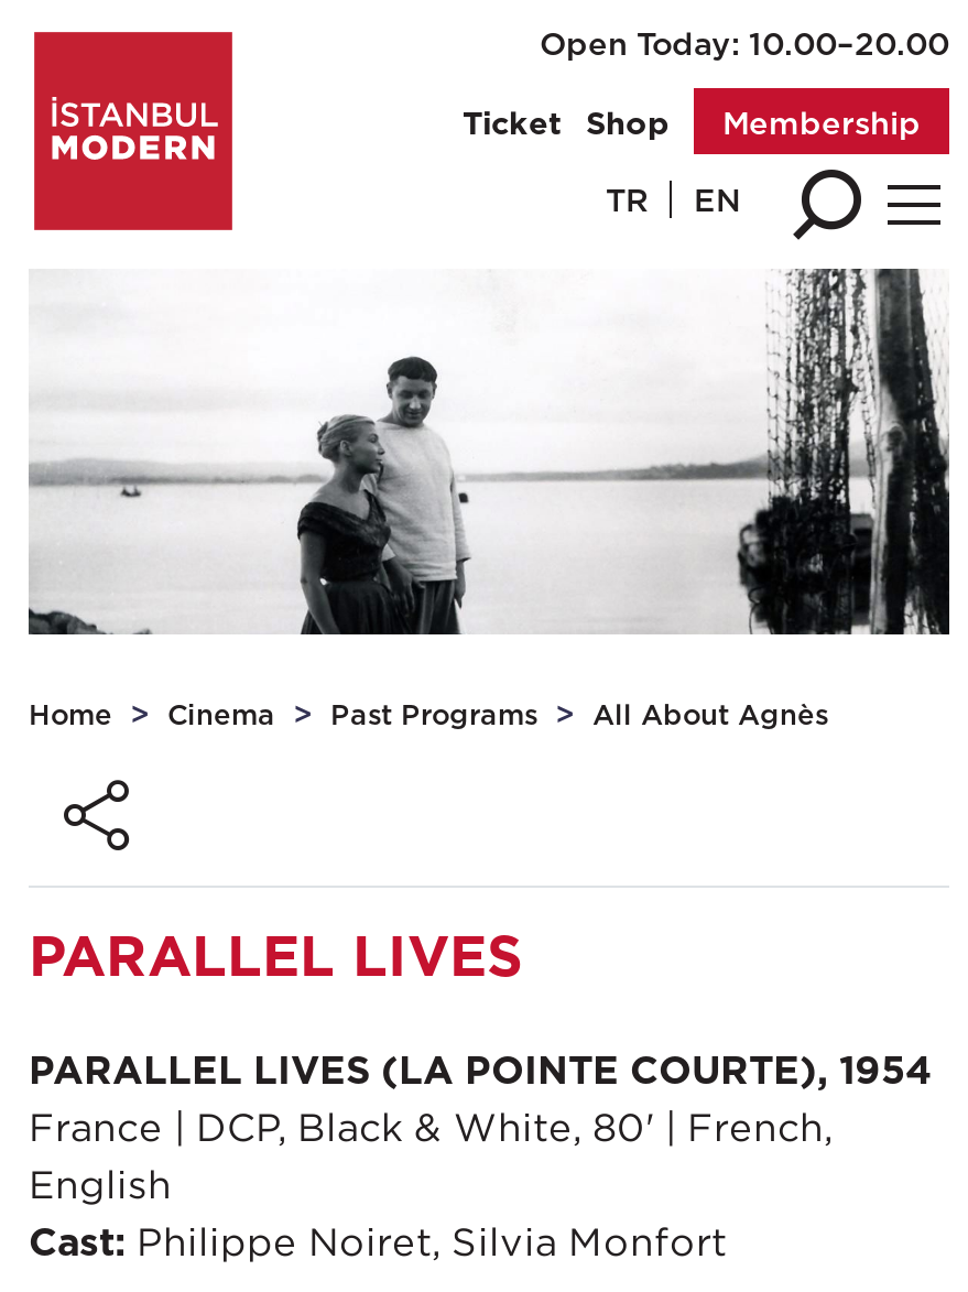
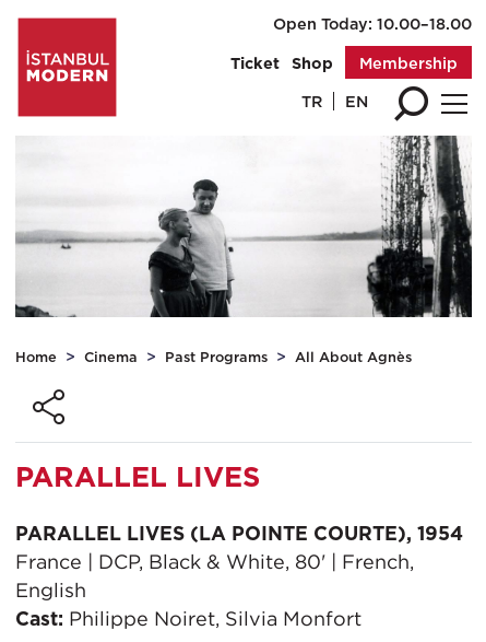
- Open Today: 10.00–20.00
+ Open Today: 10.00–18.00
